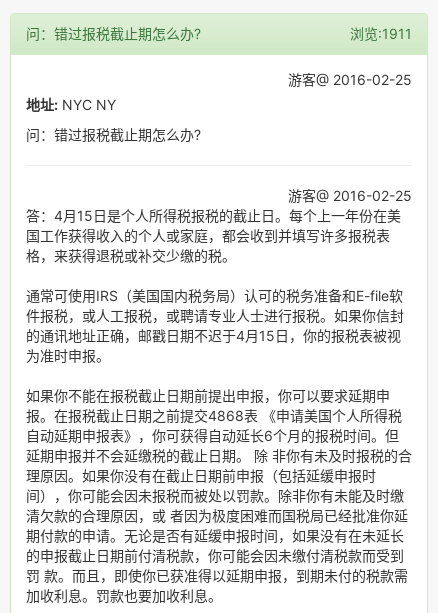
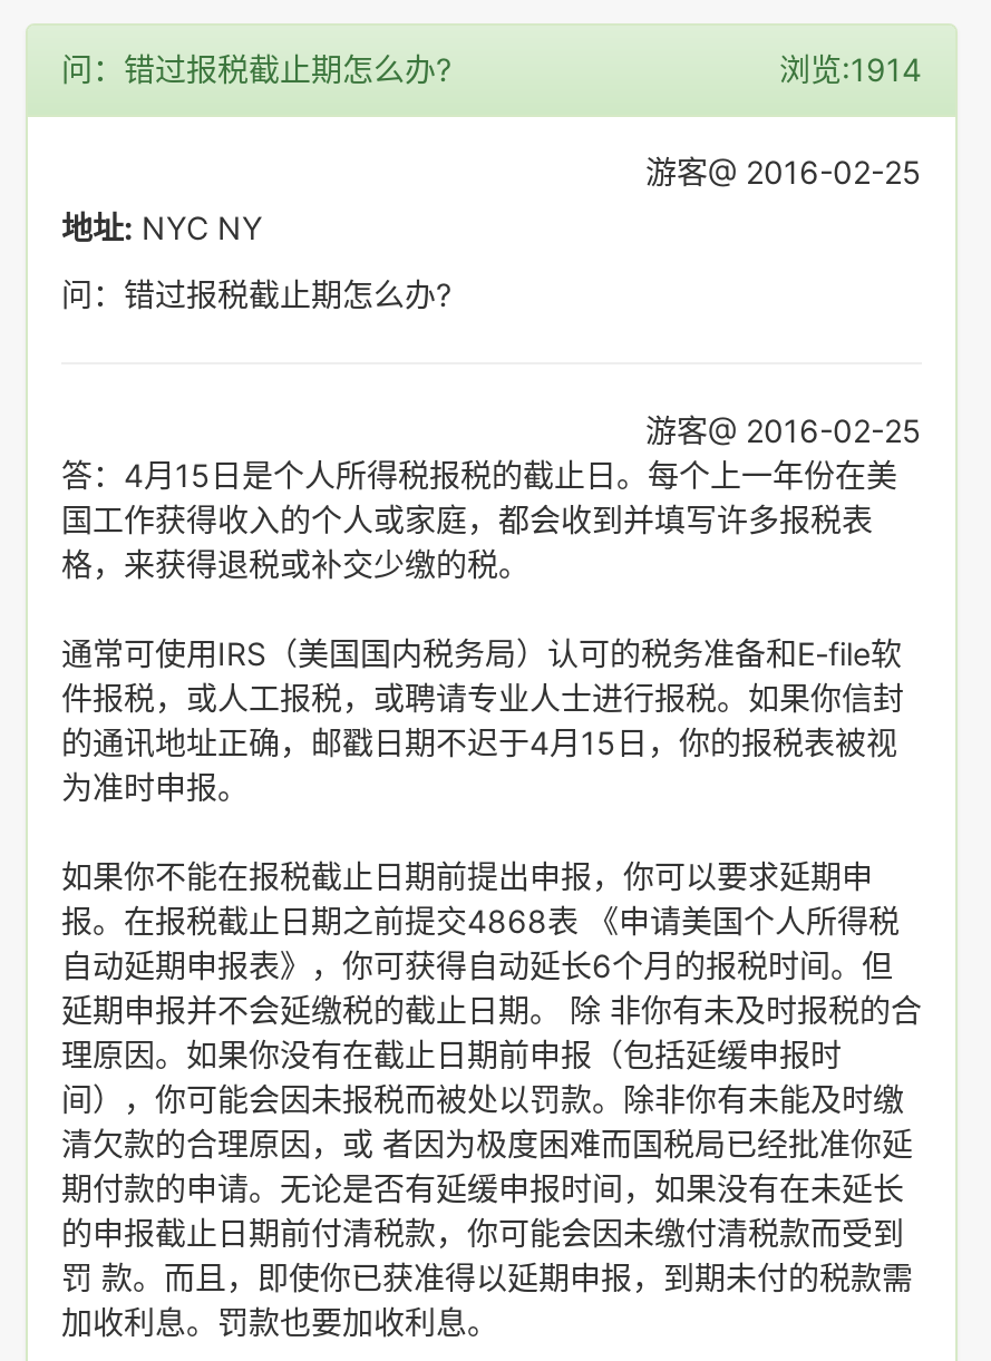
- 浏览:1911
+ 浏览:1914
